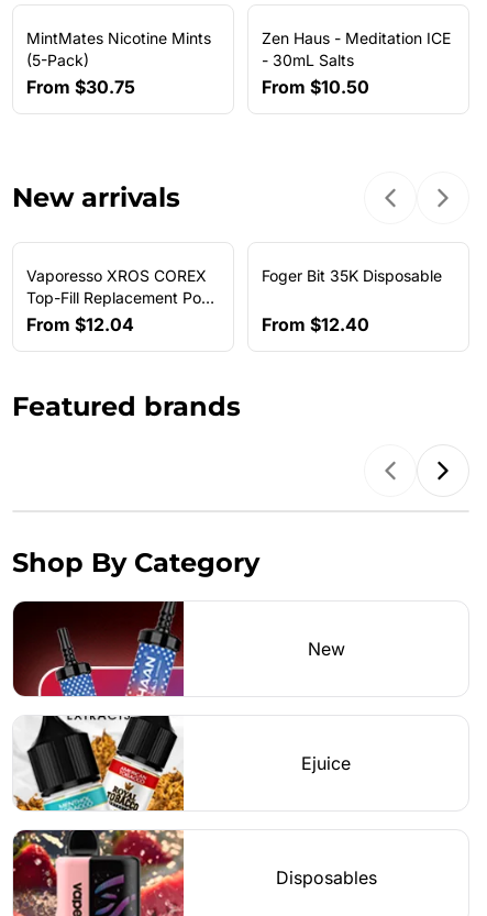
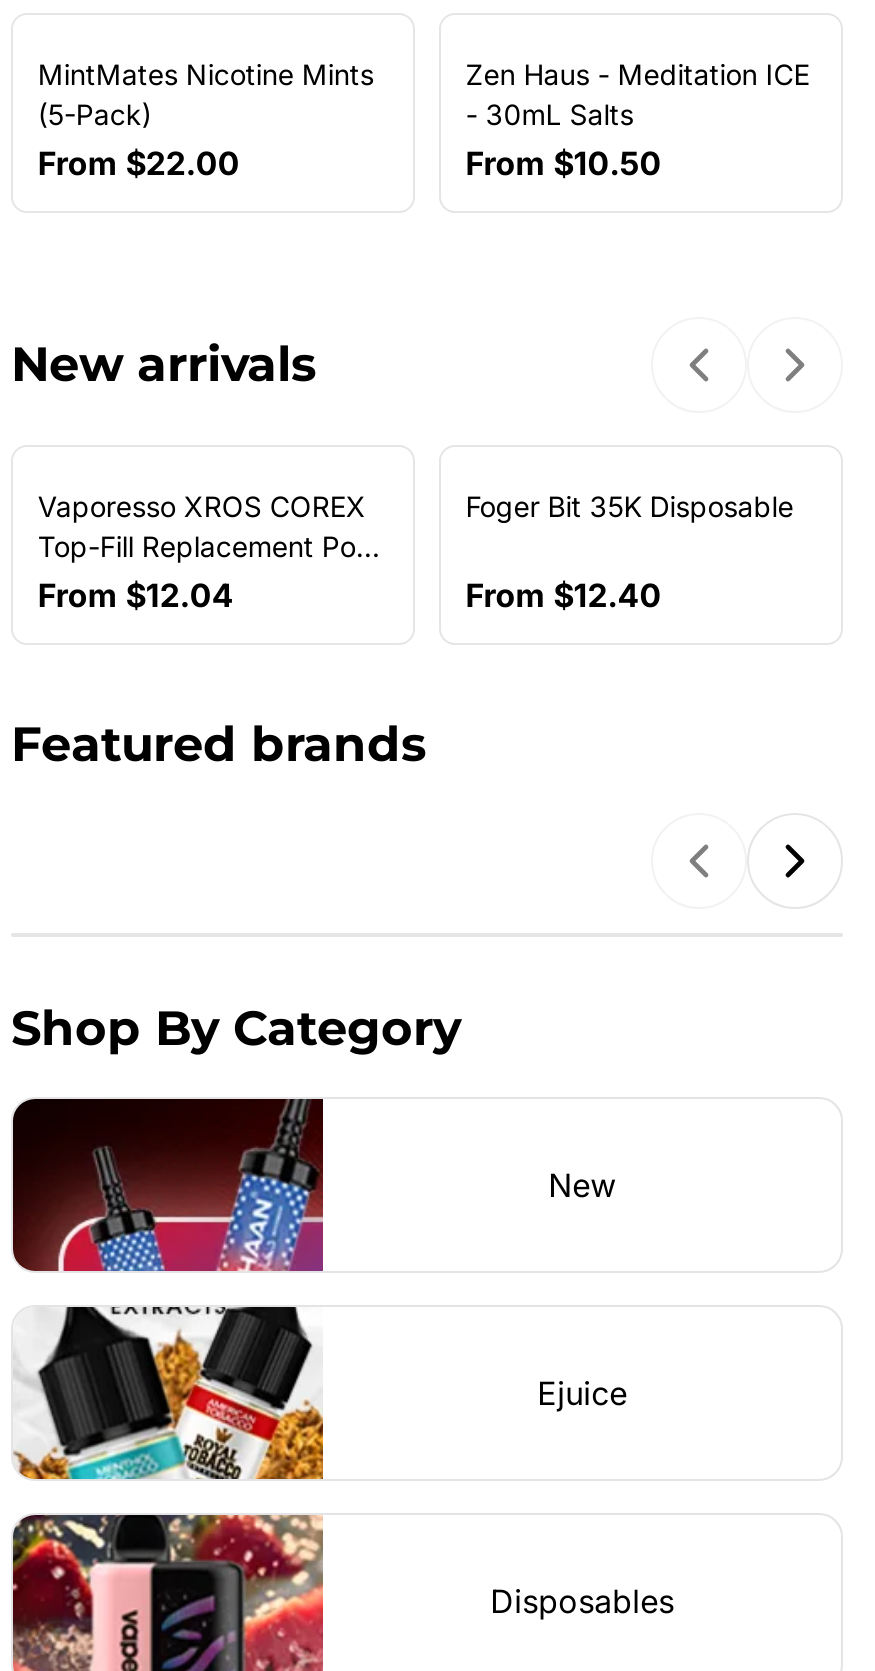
- From $30.75
+ From $22.00
